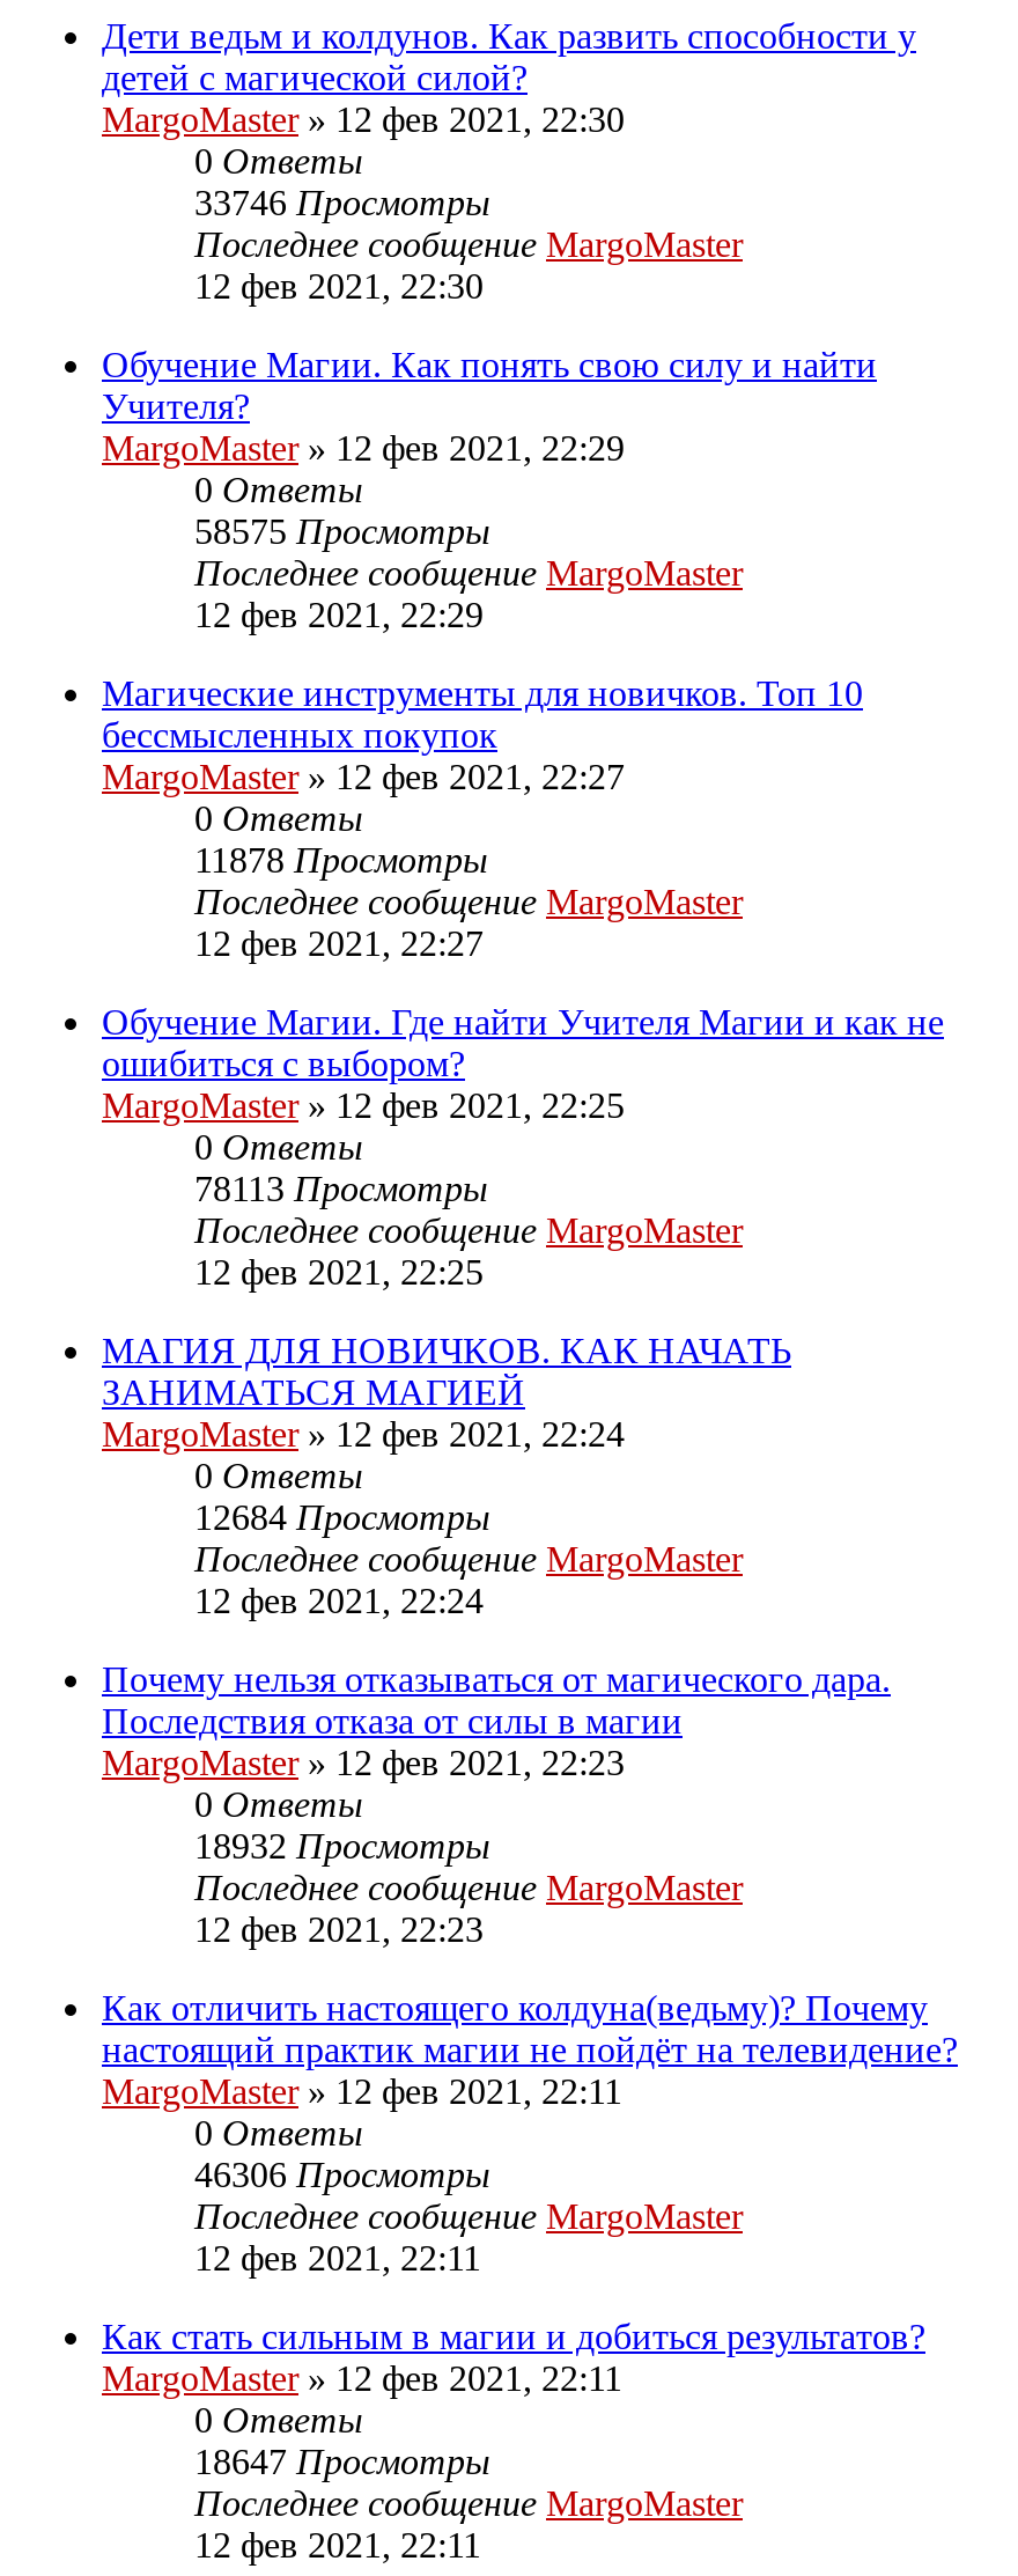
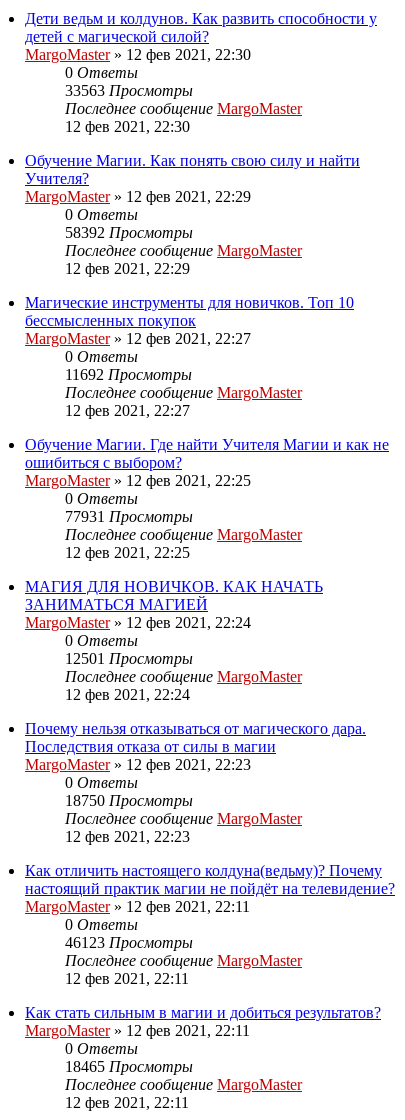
- 33746 Просмотры
+ 33563 Просмотры

- 58575 Просмотры
+ 58392 Просмотры

- 11878 Просмотры
+ 11692 Просмотры

- 78113 Просмотры
+ 77931 Просмотры

- 12684 Просмотры
+ 12501 Просмотры

- 18932 Просмотры
+ 18750 Просмотры

- 46306 Просмотры
+ 46123 Просмотры

- 18647 Просмотры
+ 18465 Просмотры
